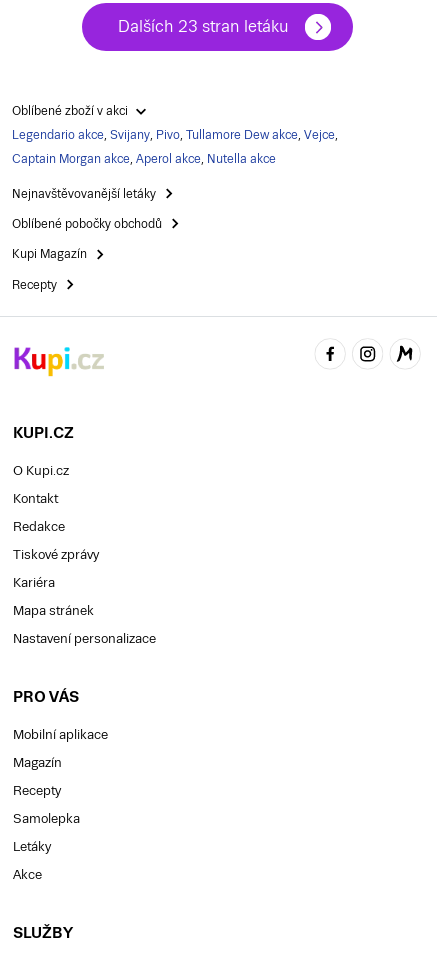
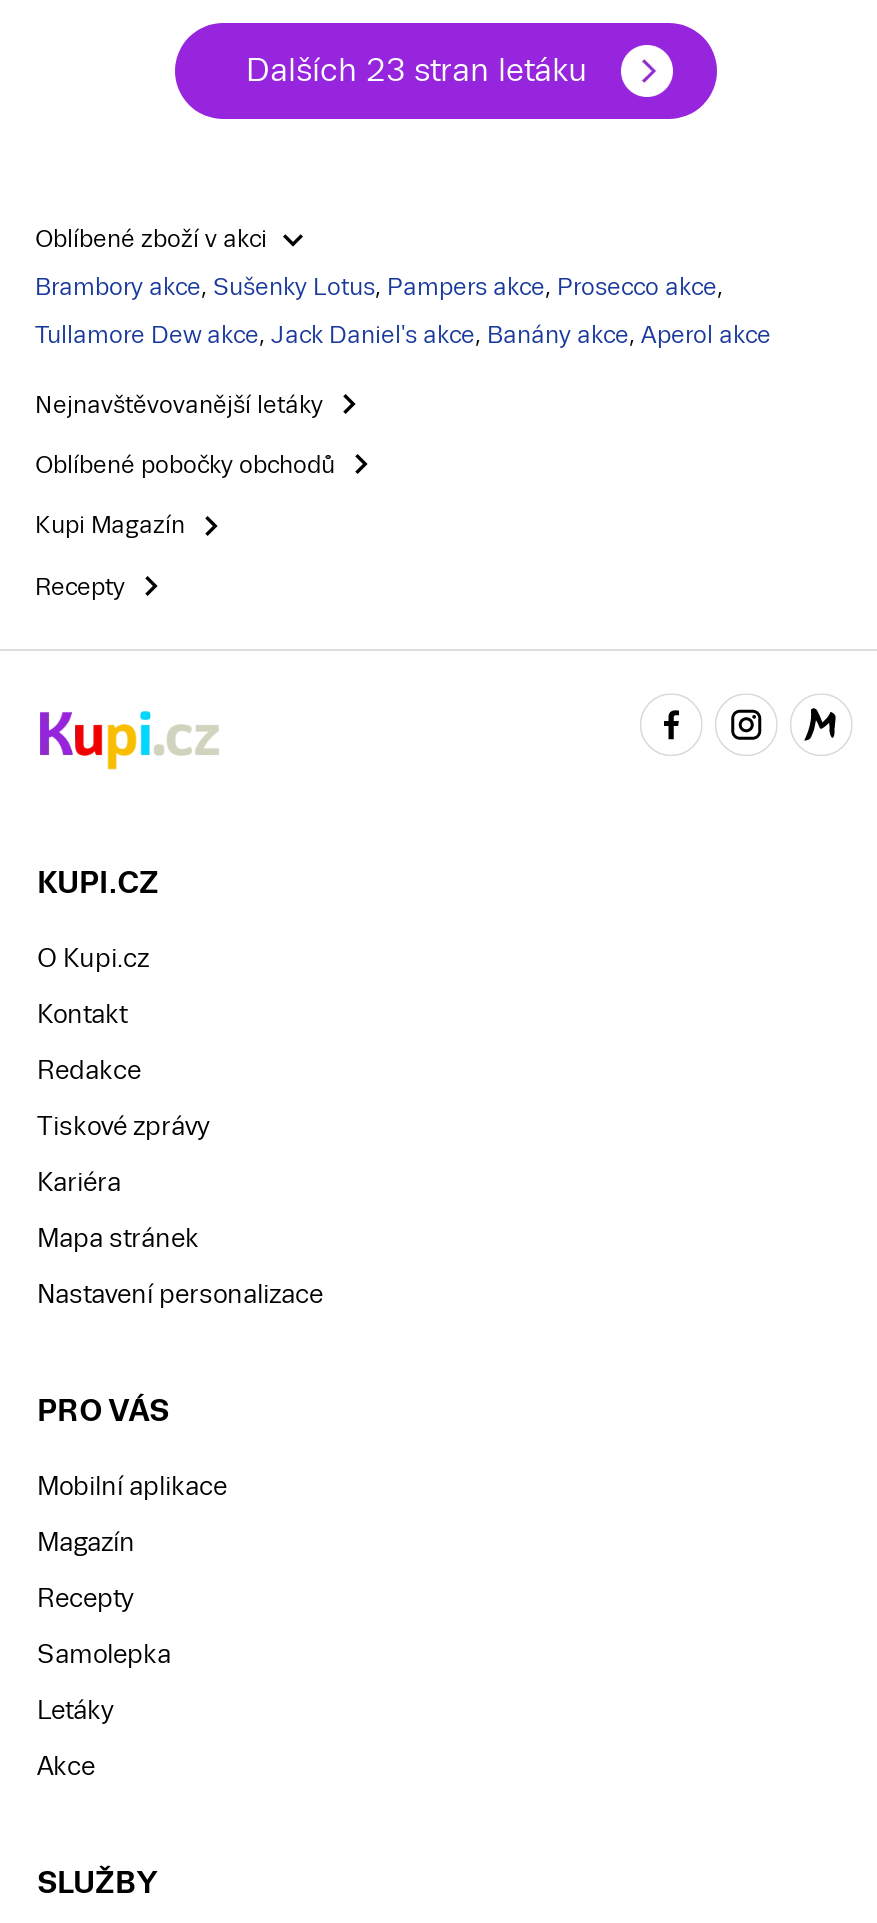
- Legendario akce, Svijany, Pivo, Tullamore Dew akce, Vejce,
+ Brambory akce, Sušenky Lotus, Pampers akce, Prosecco akce,

- Captain Morgan akce, Aperol akce, Nutella akce
+ Tullamore Dew akce, Jack Daniel's akce, Banány akce, Aperol akce
